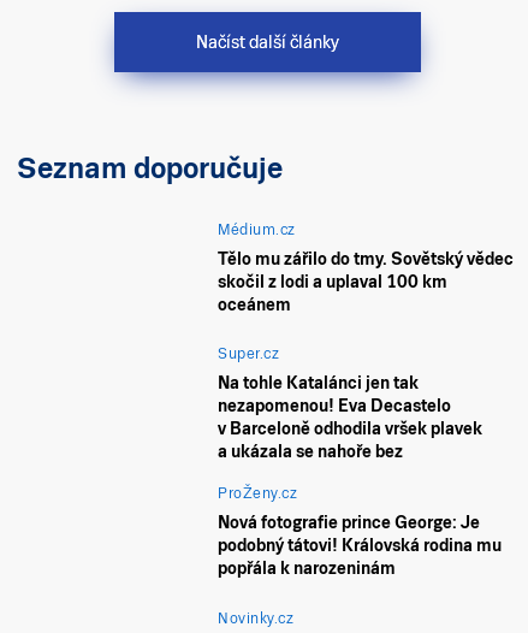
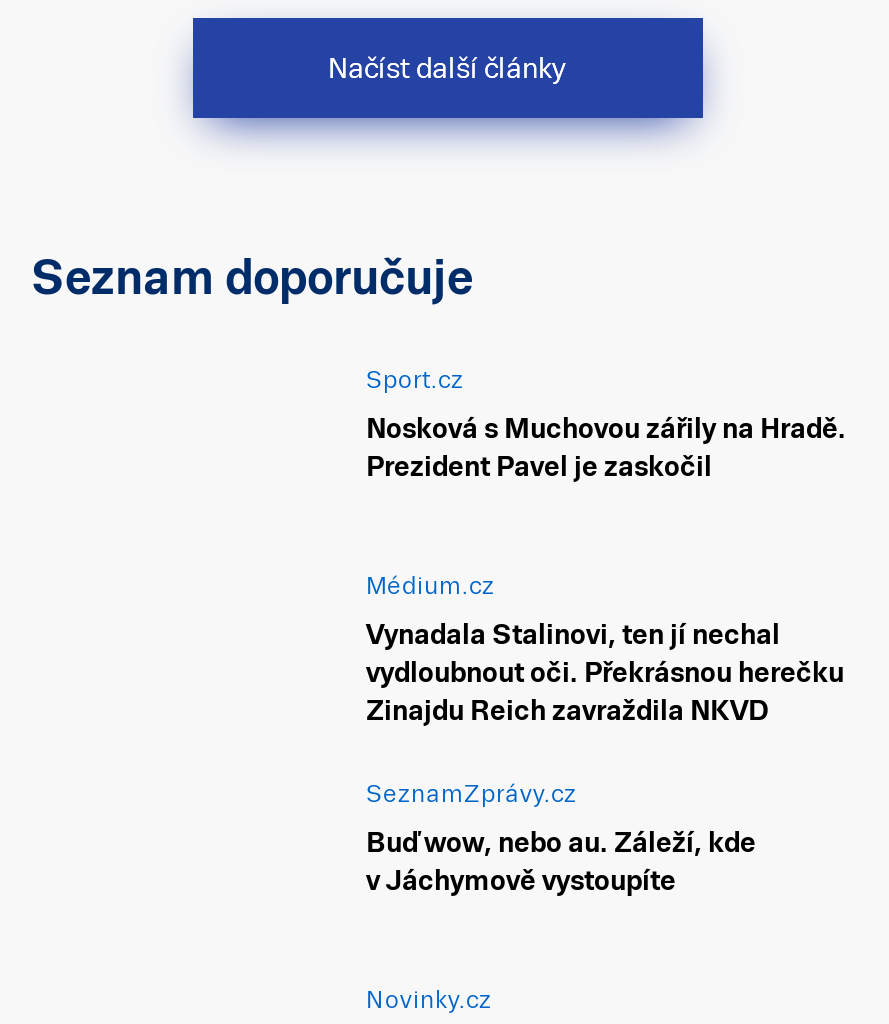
+ Sport.cz
+ Nosková s Muchovou zářily na Hradě.
+ Prezident Pavel je zaskočil

moved down: Médium.cz

- Tělo mu zářilo do tmy. Sovětský vědec
- skočil z lodi a uplaval 100 km
- oceánem
- Super.cz
- Na tohle Katalánci jen tak
- nezapomenou! Eva Decastelo
- v Barceloně odhodila vršek plavek
- a ukázala se nahoře bez
- ProŽeny.cz
- Nová fotografie prince George: Je
- podobný tátovi! Královská rodina mu
- popřála k narozeninám
+ Vynadala Stalinovi, ten jí nechal
+ vydloubnout oči. Překrásnou herečku
+ Zinajdu Reich zavraždila NKVD
+ SeznamZprávy.cz
+ Buď wow, nebo au. Záleží, kde
+ v Jáchymově vystoupíte
